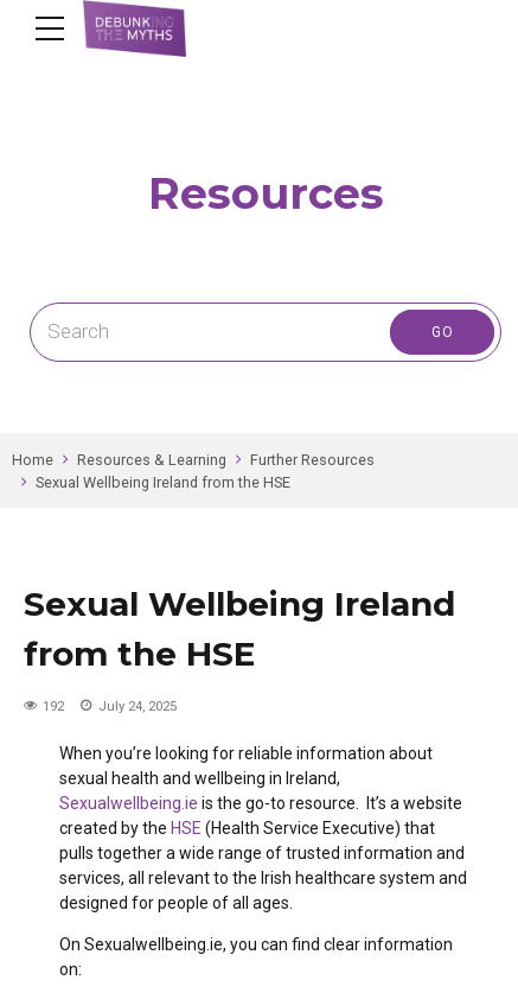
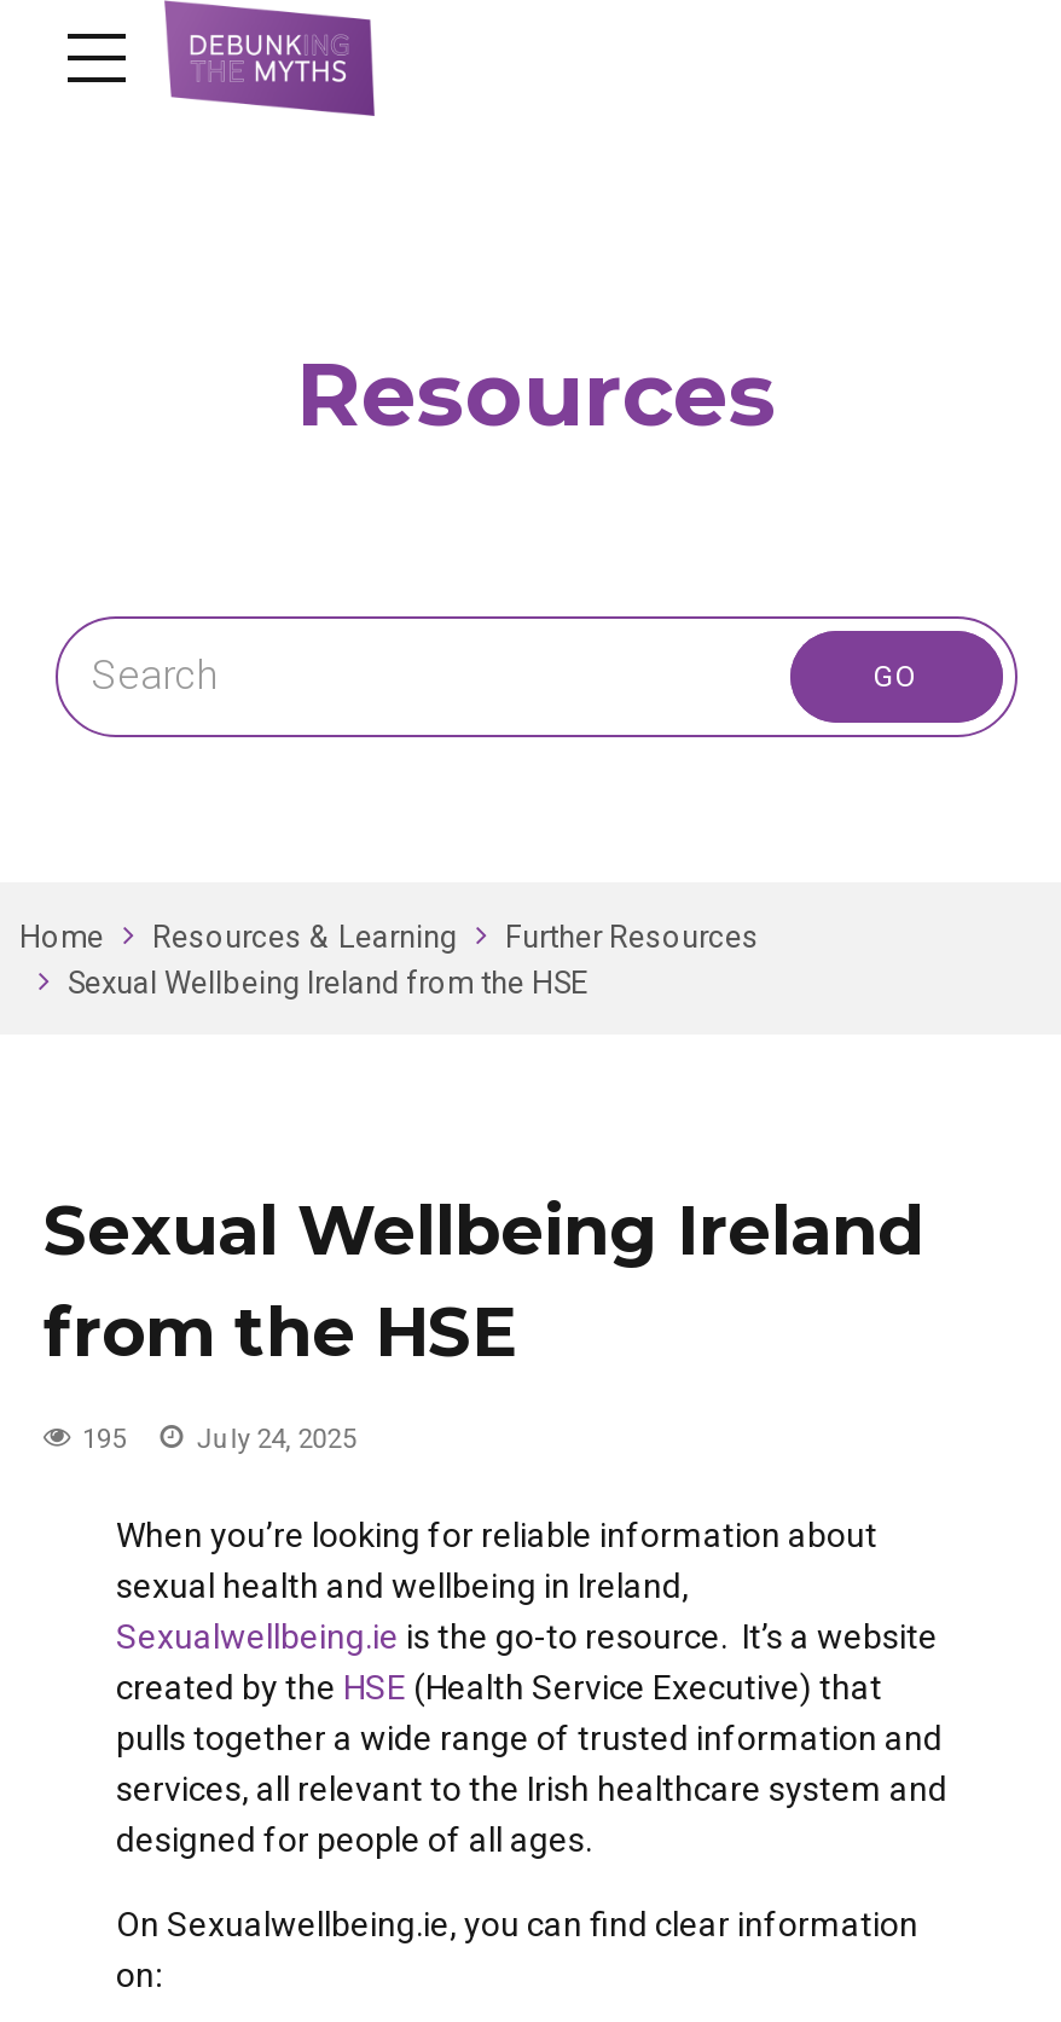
- 192
+ 195
